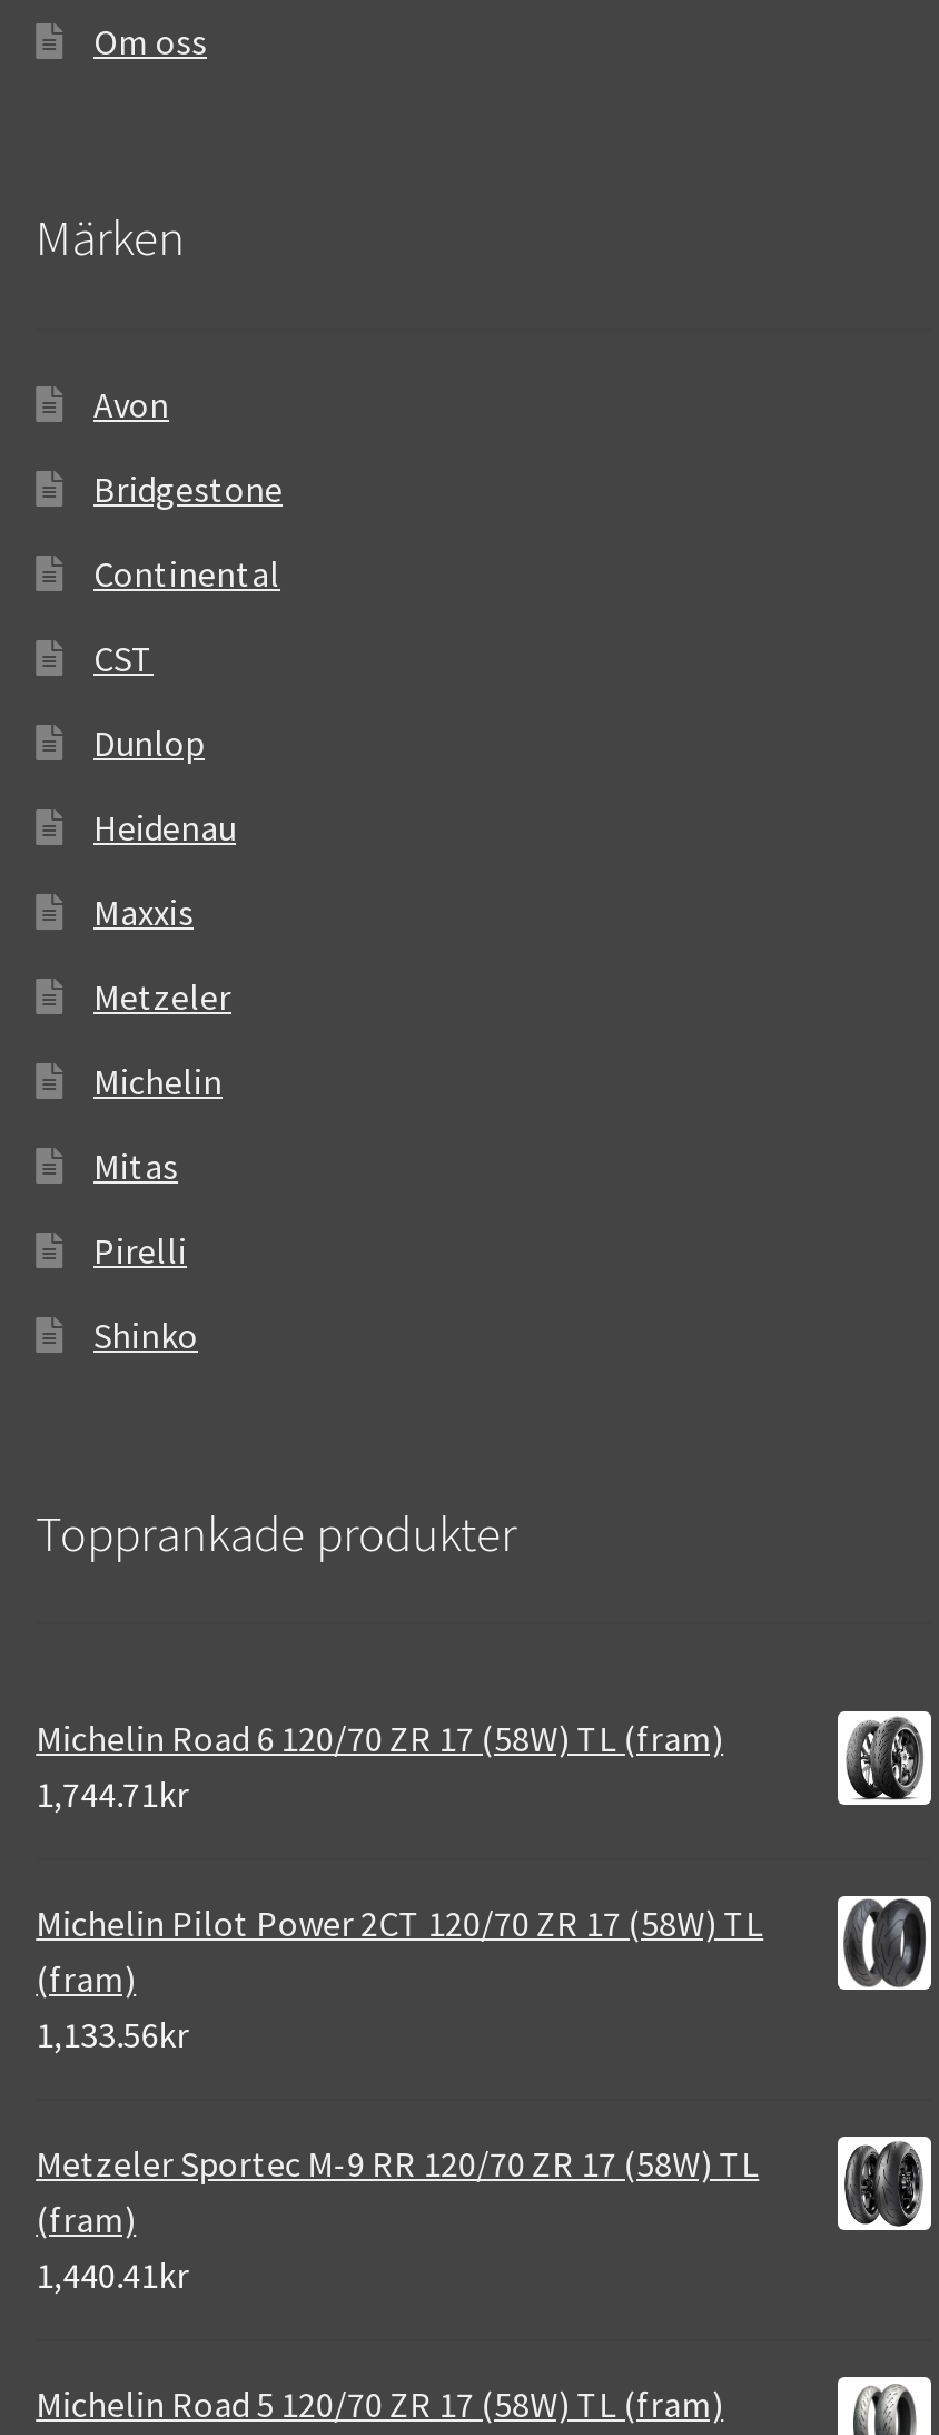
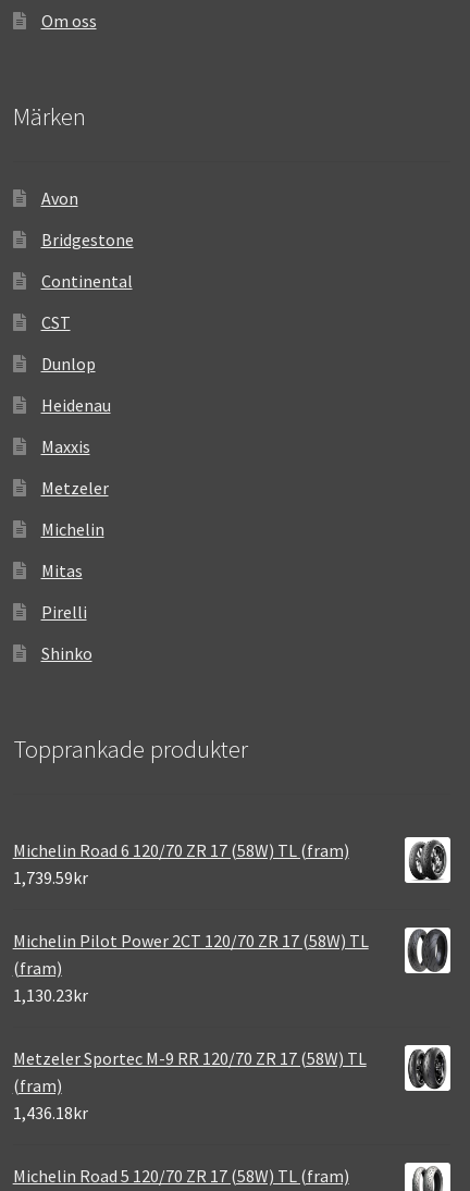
- 1,744.71kr
+ 1,739.59kr

- 1,133.56kr
+ 1,130.23kr

- 1,440.41kr
+ 1,436.18kr
